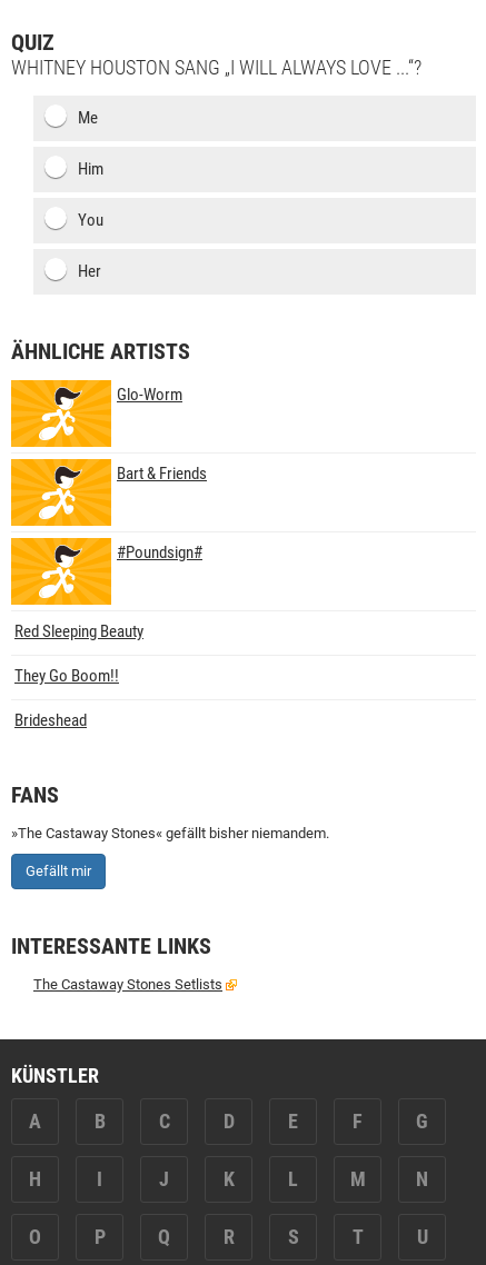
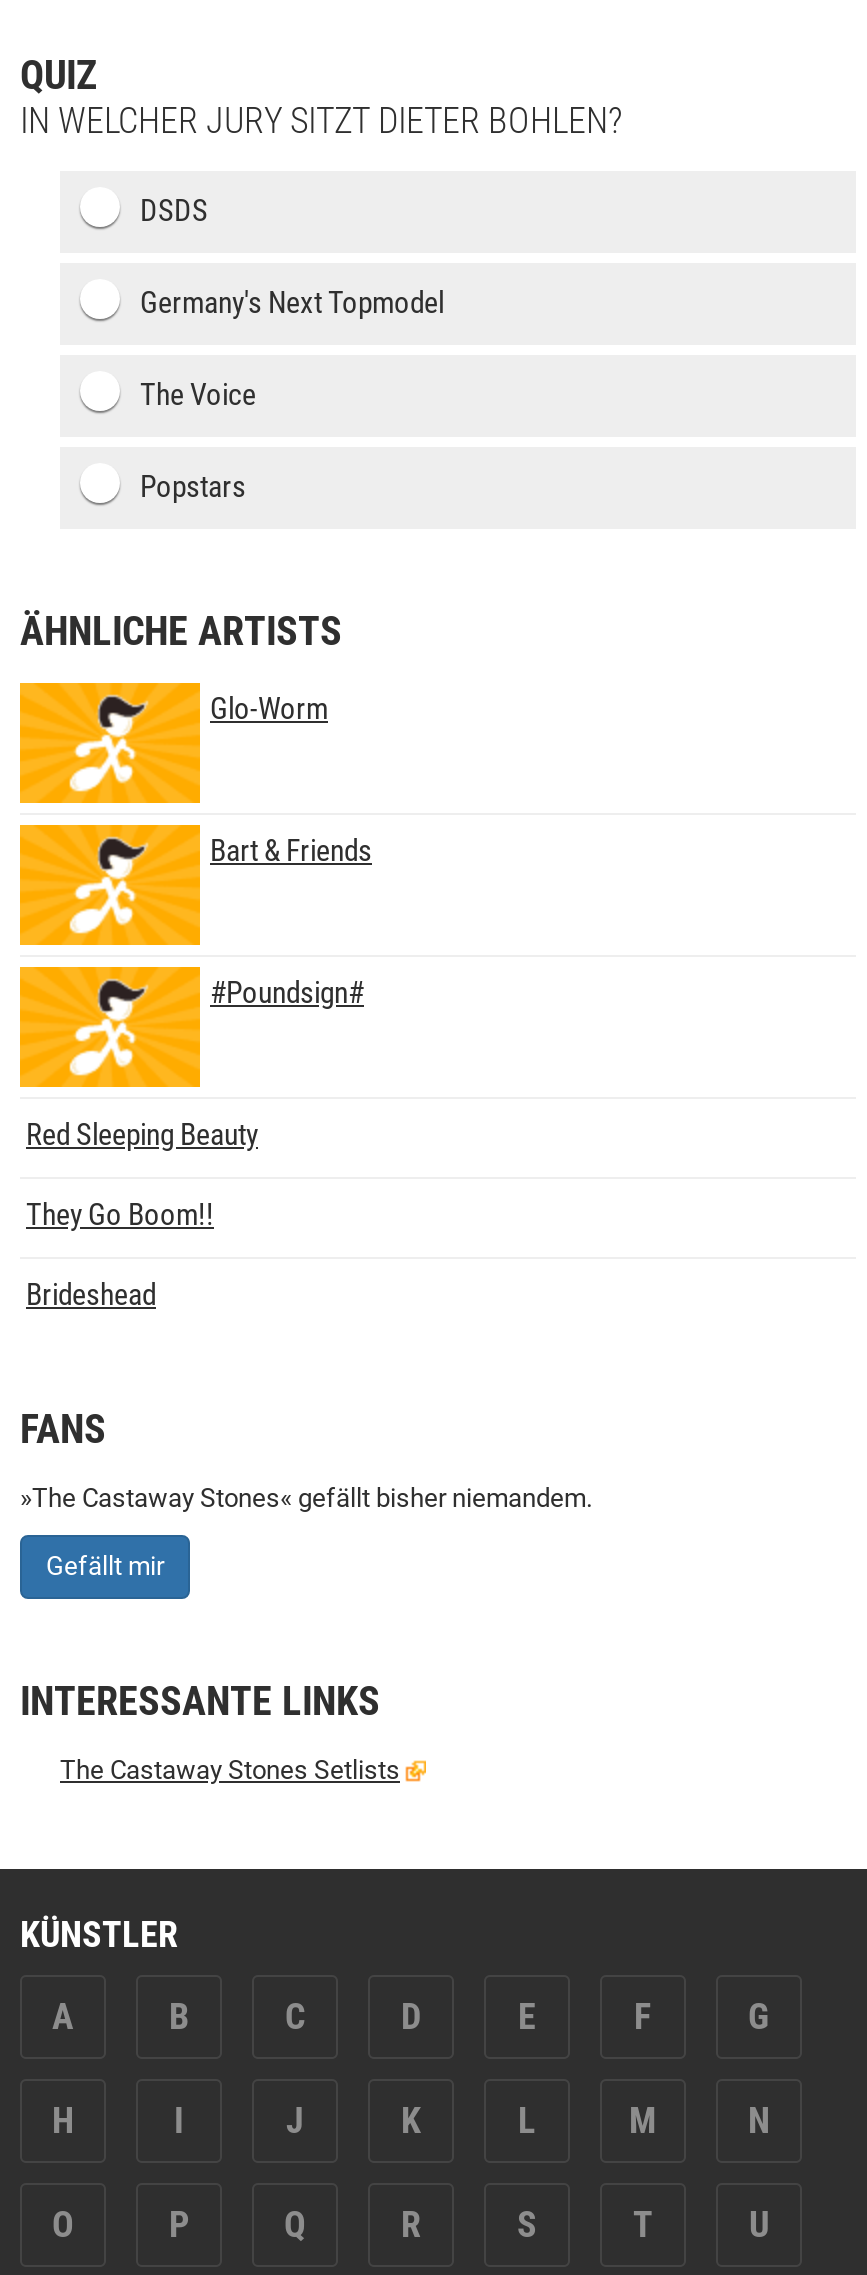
- WHITNEY HOUSTON SANG „I WILL ALWAYS LOVE ...“?
+ IN WELCHER JURY SITZT DIETER BOHLEN?

- Me
+ DSDS

- Him
+ Germany's Next Topmodel

- You
+ The Voice

- Her
+ Popstars
